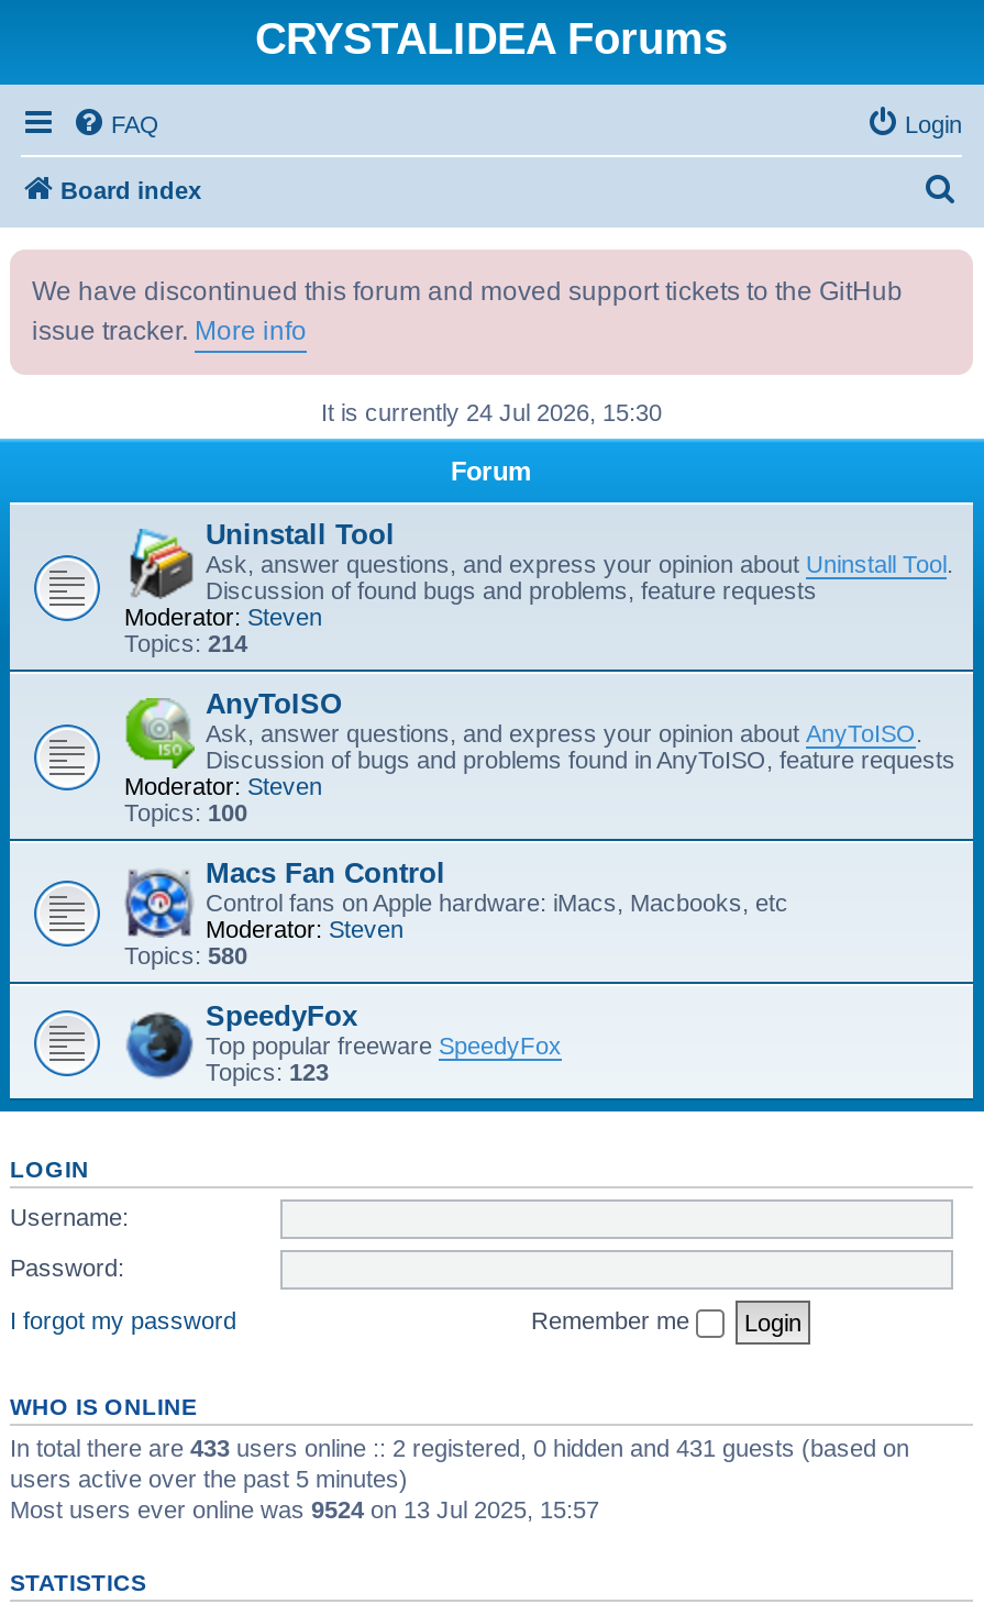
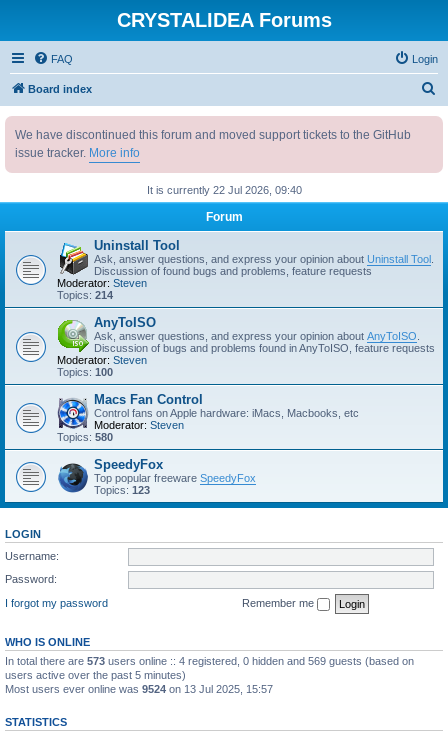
- It is currently 24 Jul 2026, 15:30
+ It is currently 22 Jul 2026, 09:40

- In total there are 433 users online :: 2 registered, 0 hidden and 431 guests (based on
+ In total there are 573 users online :: 4 registered, 0 hidden and 569 guests (based on
